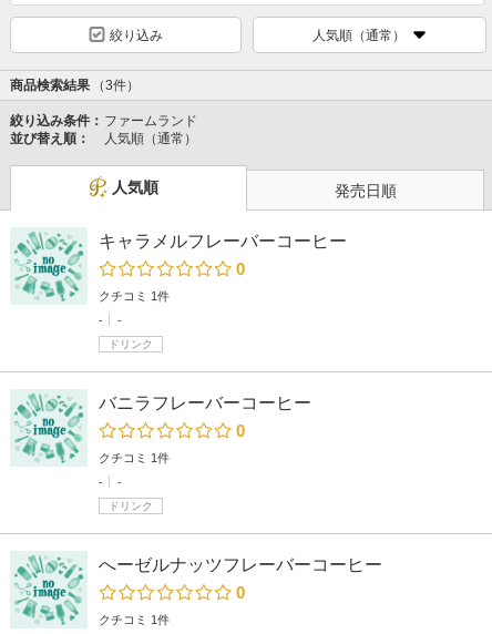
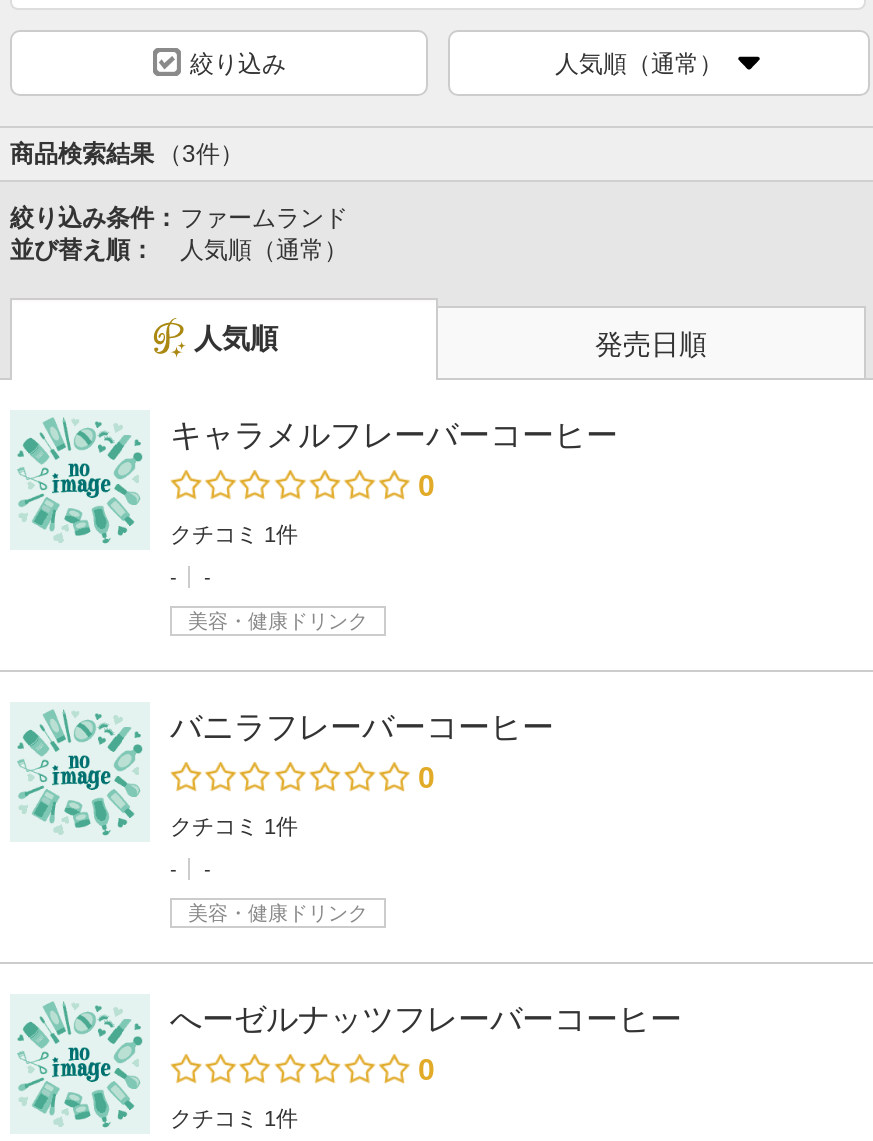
- ドリンク
+ 美容・健康ドリンク

- ドリンク
+ 美容・健康ドリンク
